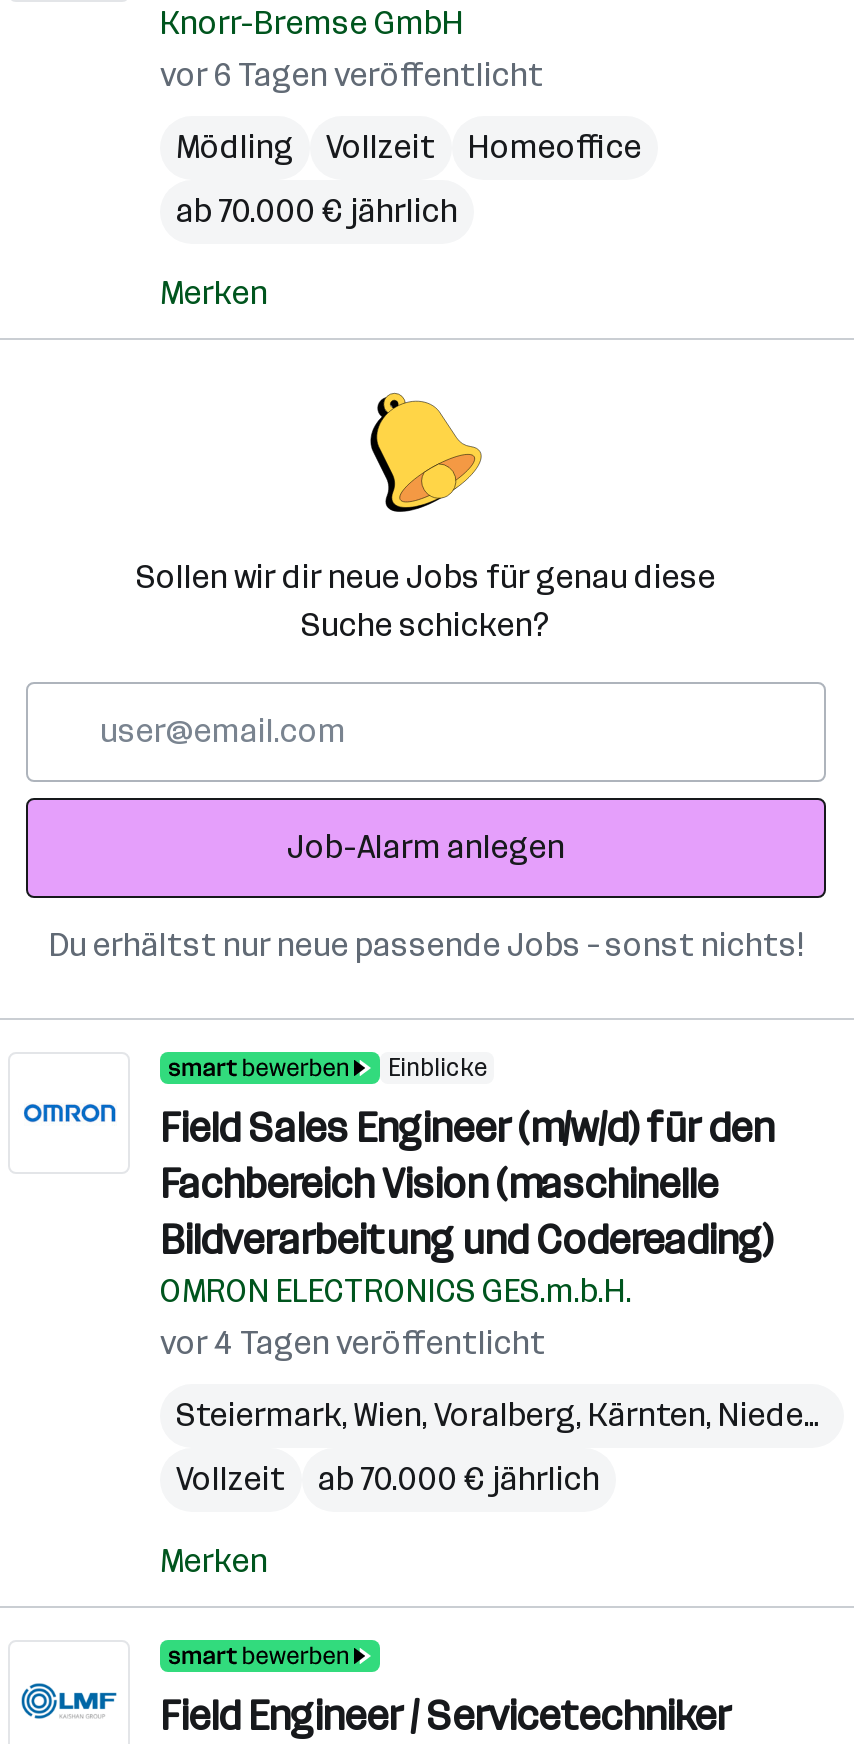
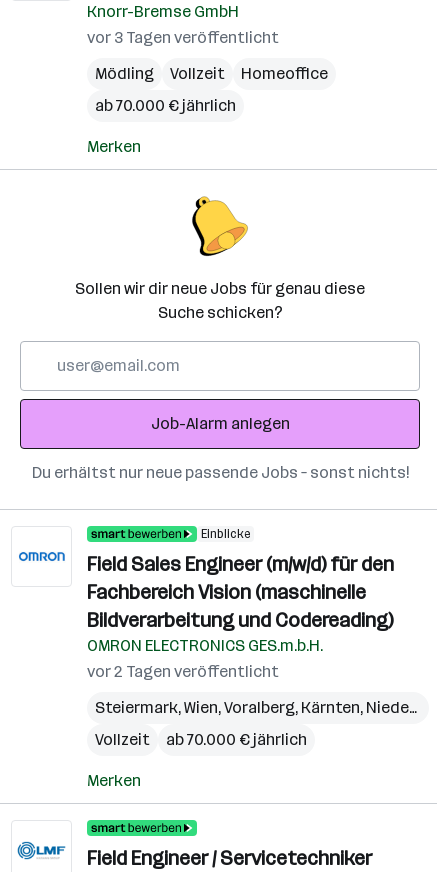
- vor 6 Tagen veröffentlicht
+ vor 3 Tagen veröffentlicht

- vor 4 Tagen veröffentlicht
+ vor 2 Tagen veröffentlicht
